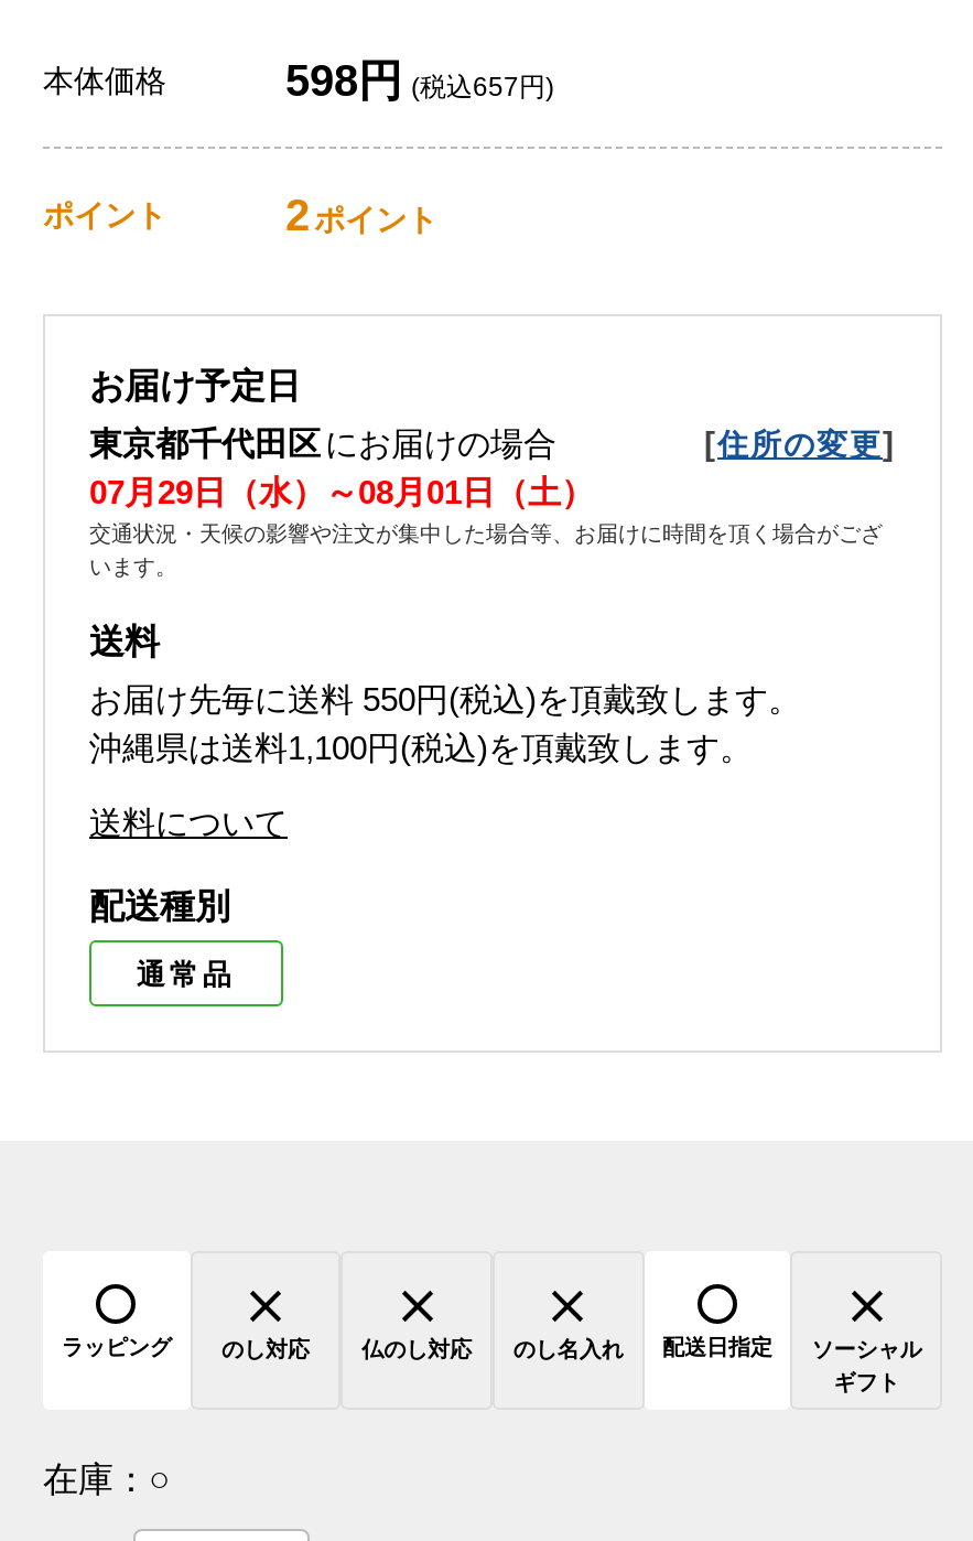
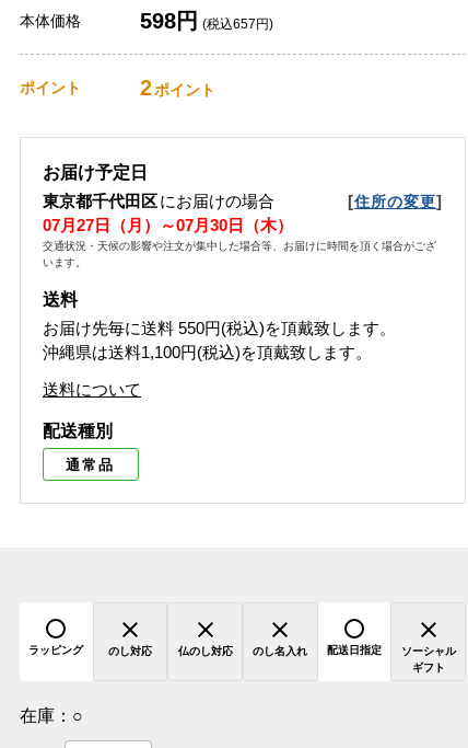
- 07月29日（水）～08月01日（土）
+ 07月27日（月）～07月30日（木）
